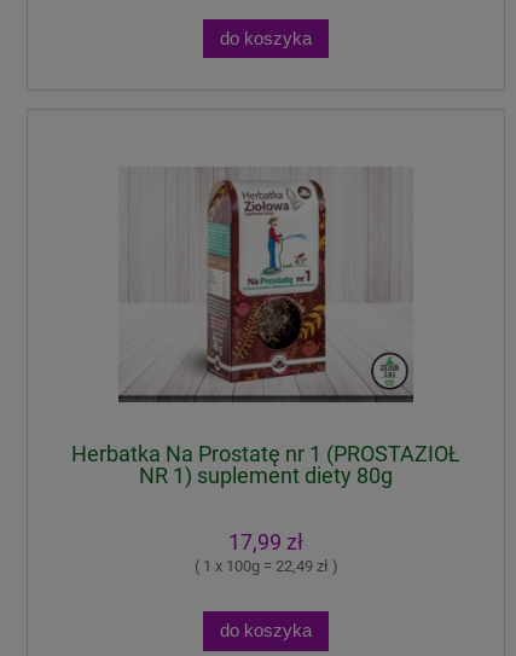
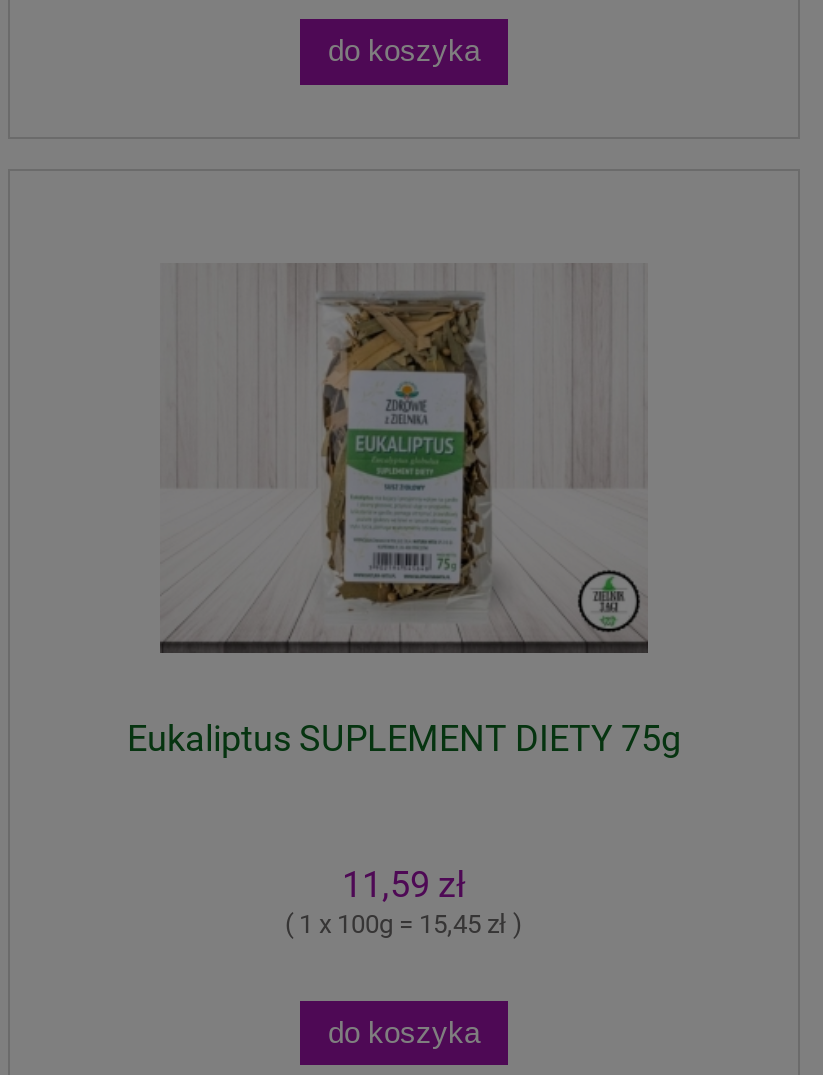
- [image]
+ [image]

- Herbatka Na Prostatę nr 1 (PROSTAZIOŁ
- NR 1) suplement diety 80g
+ Eukaliptus SUPLEMENT DIETY 75g

- 17,99 zł
- ( 1 x 100g = 22,49 zł )
+ 11,59 zł
+ ( 1 x 100g = 15,45 zł )
